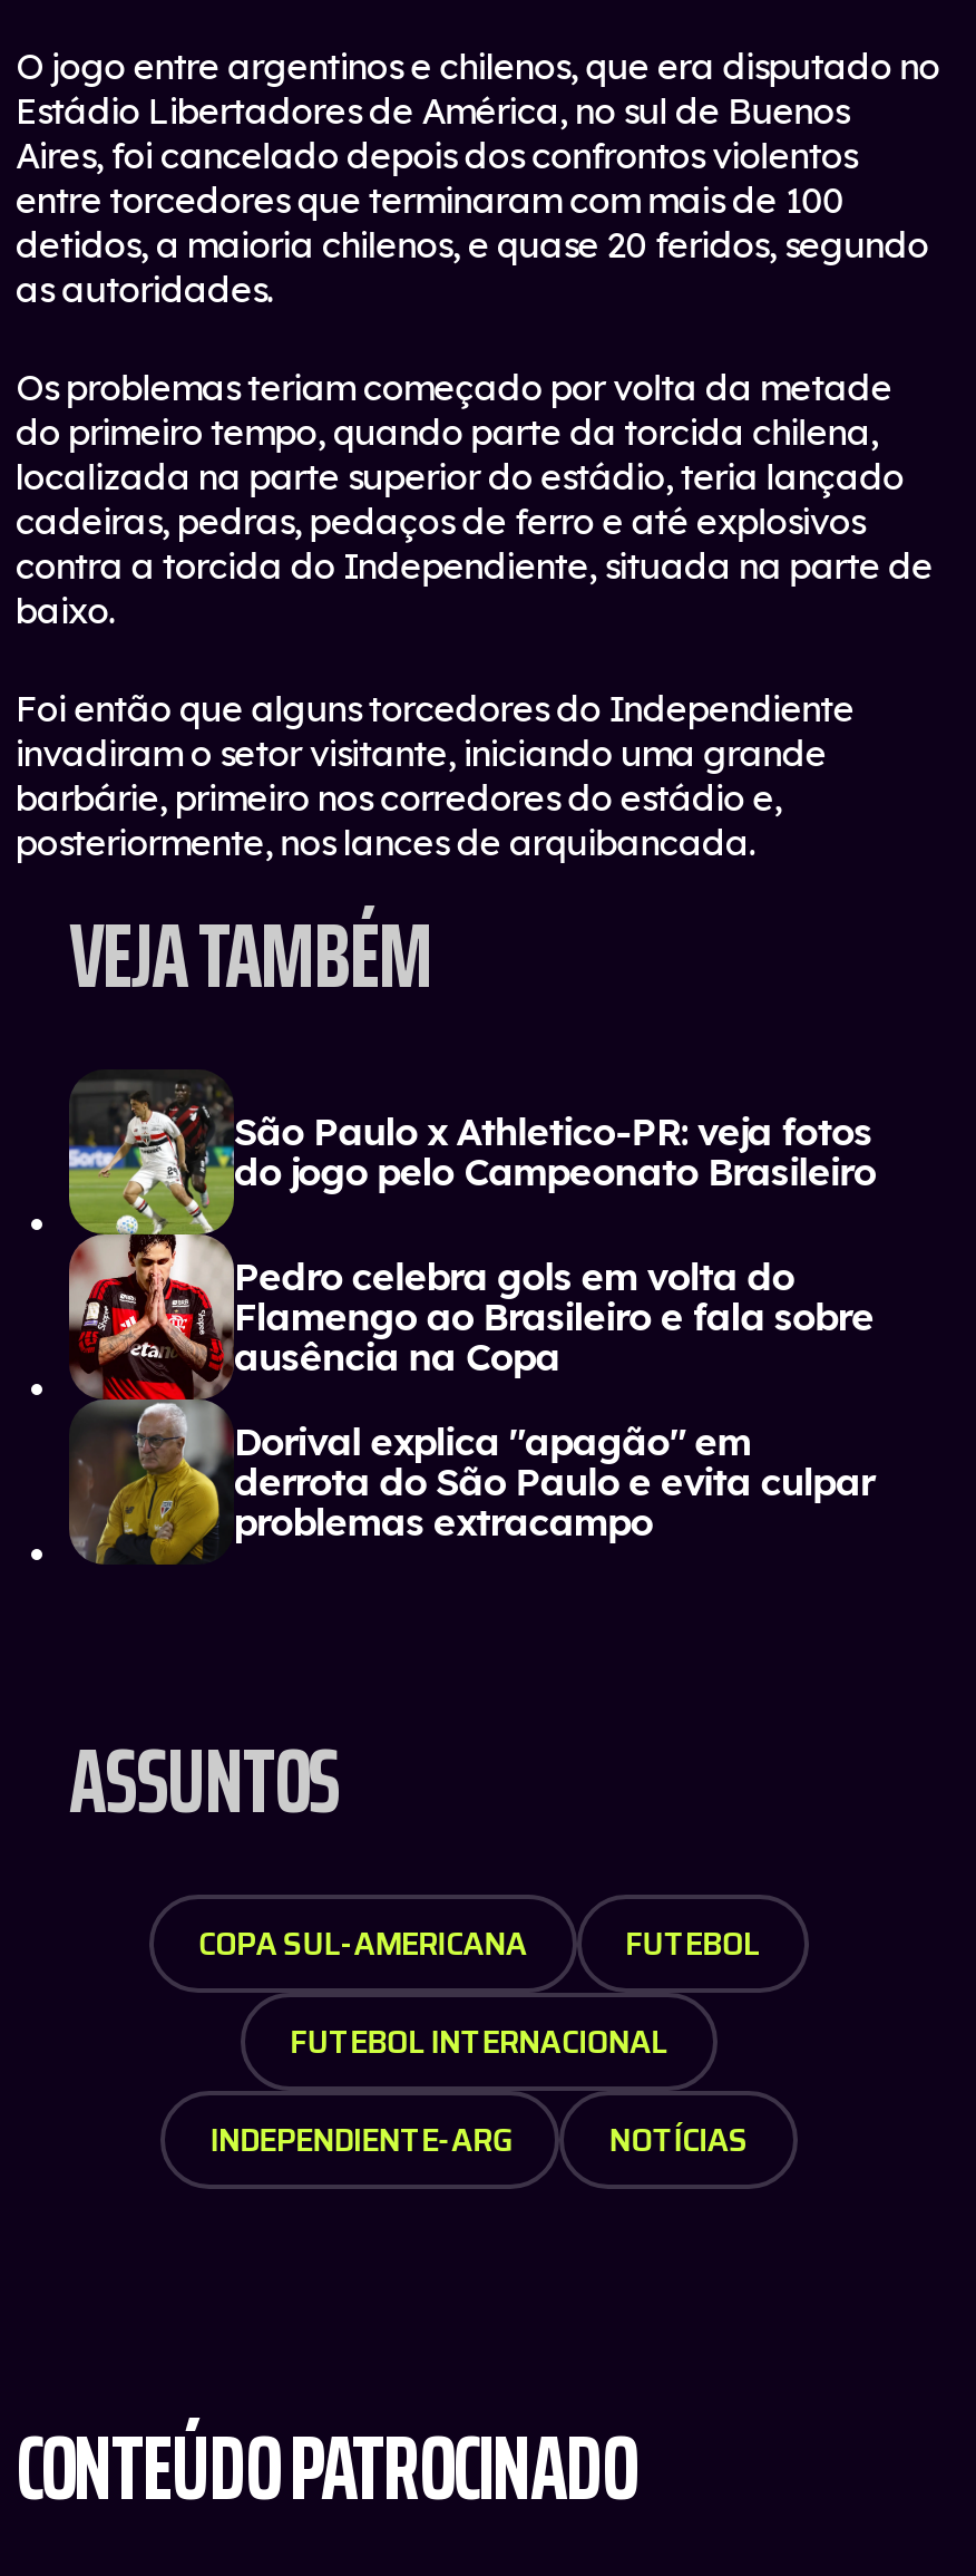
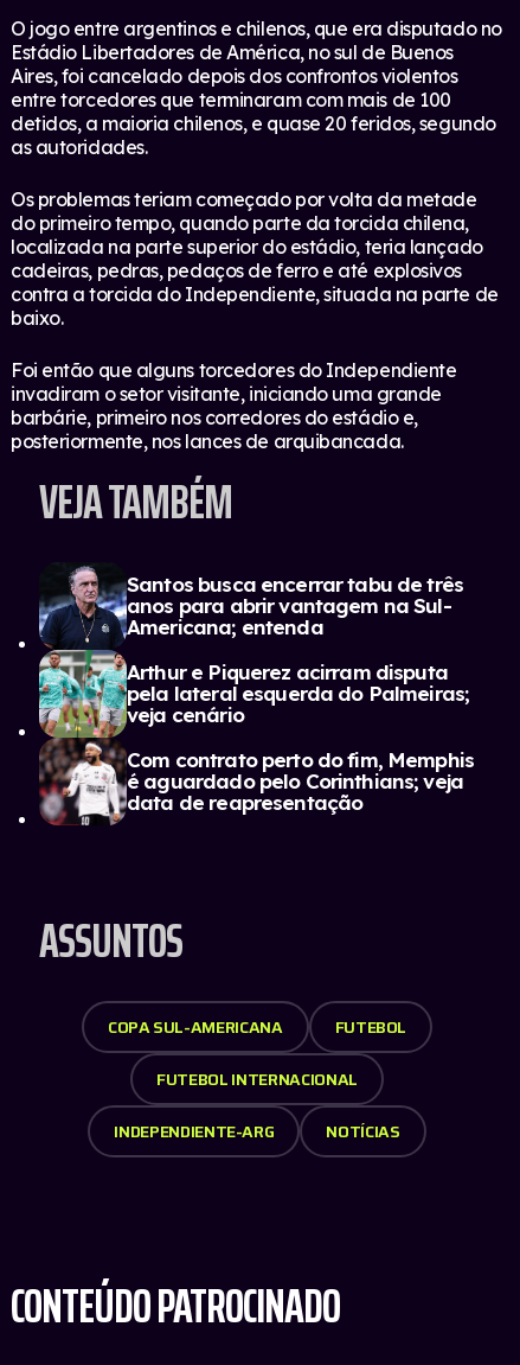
- [image]
- São Paulo x Athletico-PR: veja fotos
- do jogo pelo Campeonato Brasileiro
+ [image]
+ Santos busca encerrar tabu de três
+ anos para abrir vantagem na Sul-
+ Americana; entenda

- Pedro celebra gols em volta do
- Flamengo ao Brasileiro e fala sobre
- ausência na Copa
+ Arthur e Piquerez acirram disputa
+ pela lateral esquerda do Palmeiras;
+ veja cenário

- Dorival explica "apagão" em
- derrota do São Paulo e evita culpar
- problemas extracampo
+ Com contrato perto do fim, Memphis
+ é aguardado pelo Corinthians; veja
+ data de reapresentação
